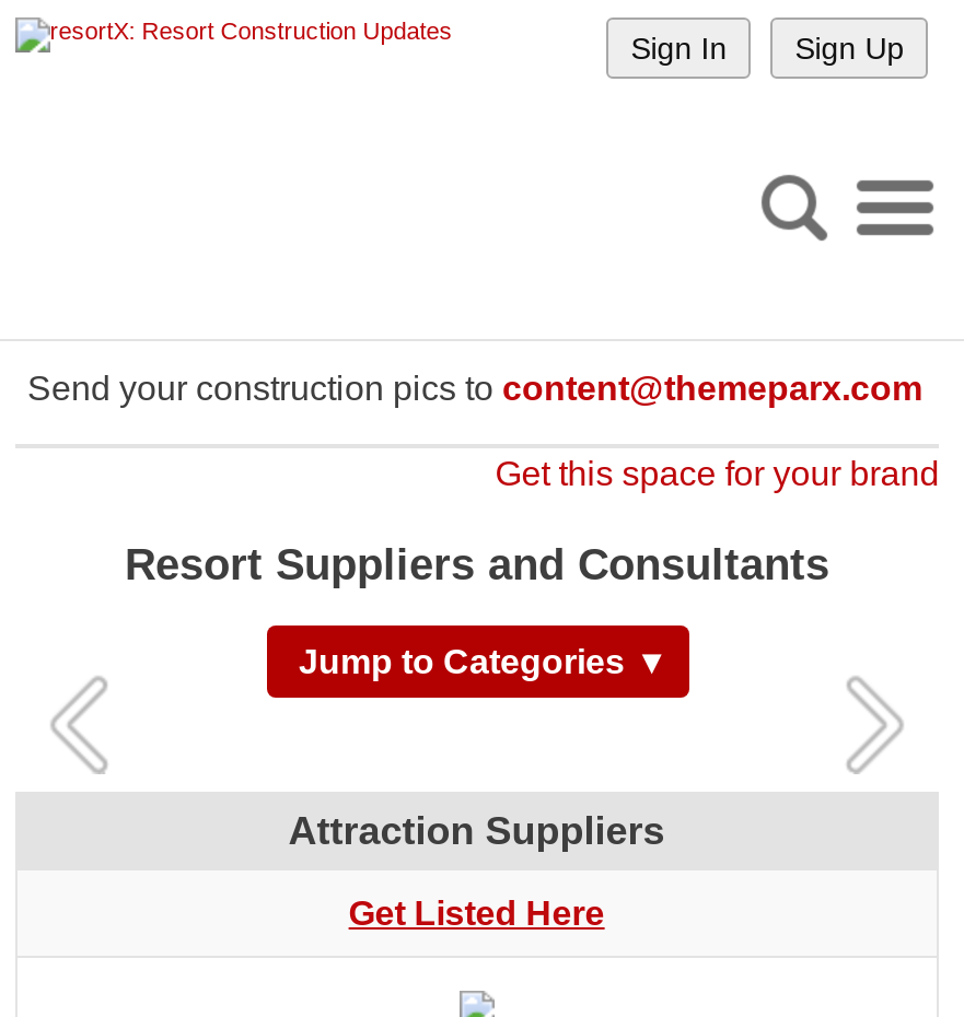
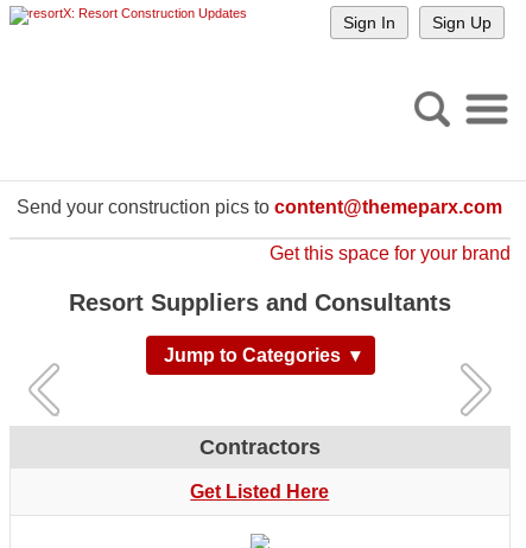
- Attraction Suppliers
+ Contractors
